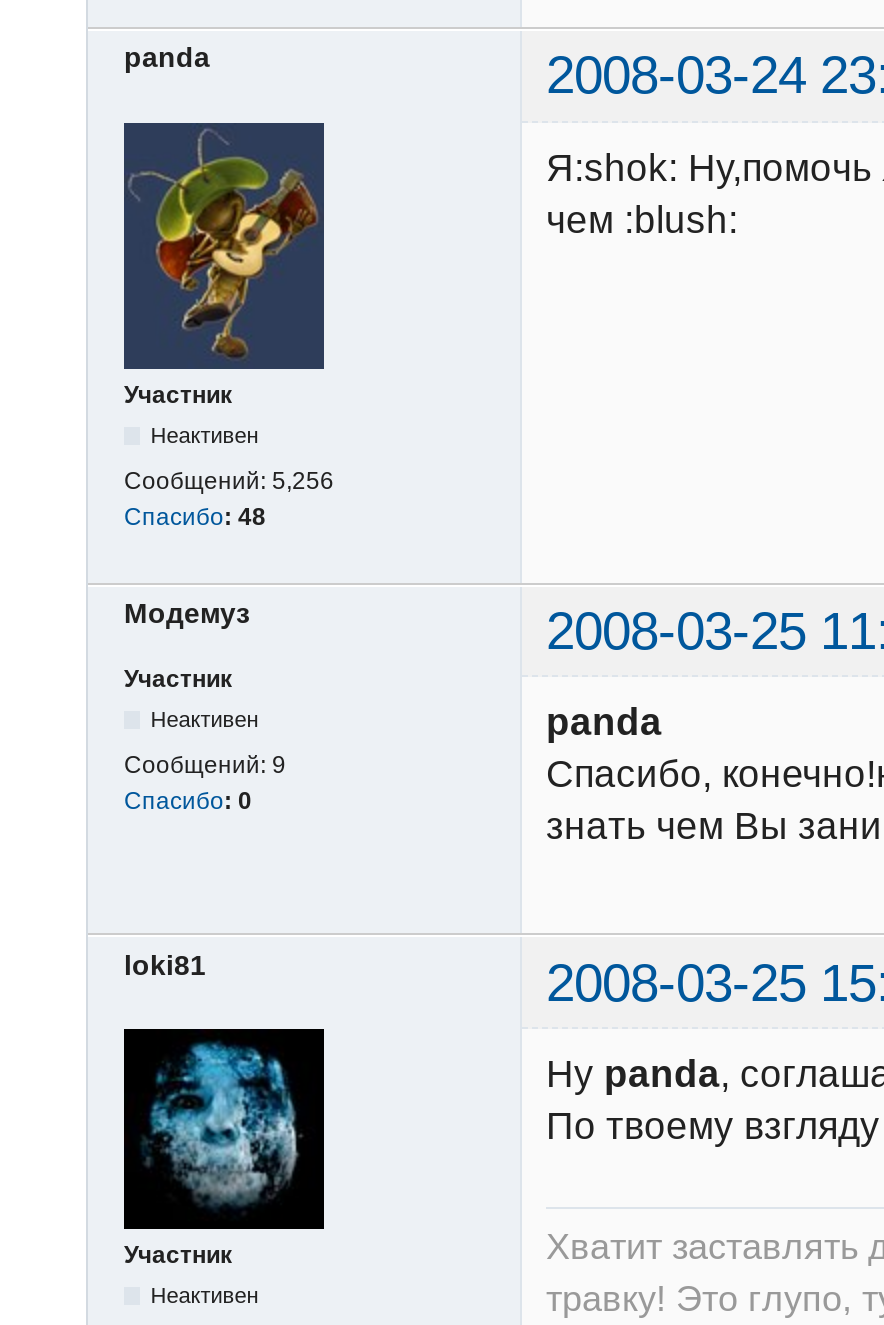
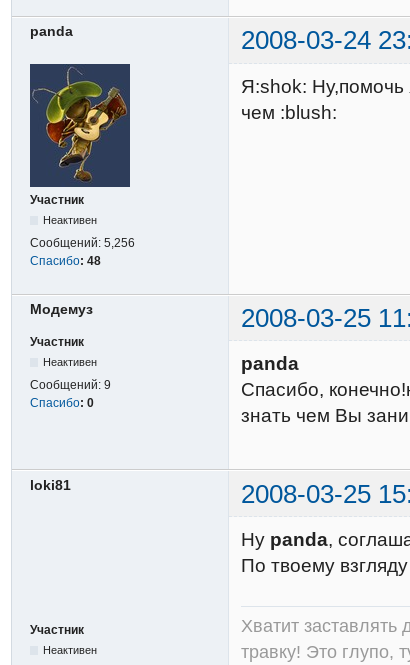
- [image]
